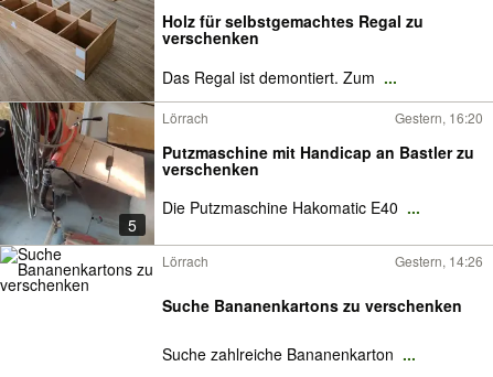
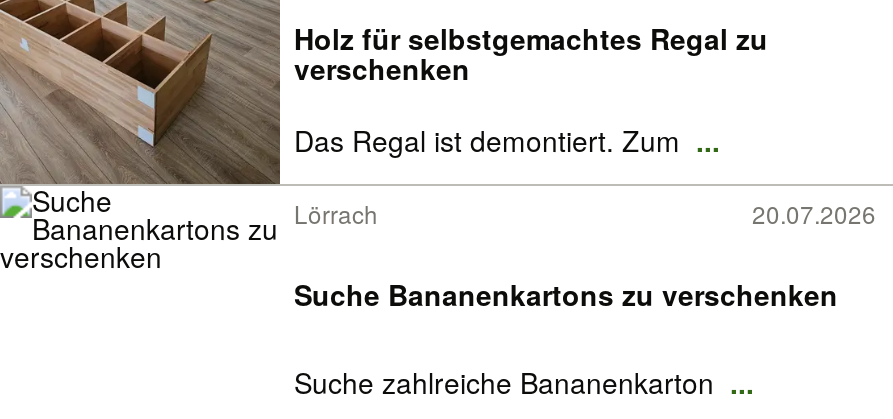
- [image]
- 5

- Gestern, 16:20
- Putzmaschine mit Handicap an Bastler zu
- verschenken
- Die Putzmaschine Hakomatic E40 ...
- Lörrach
- Gestern, 14:26
+ 20.07.2026
